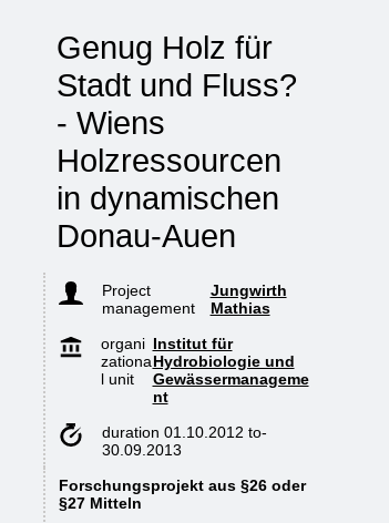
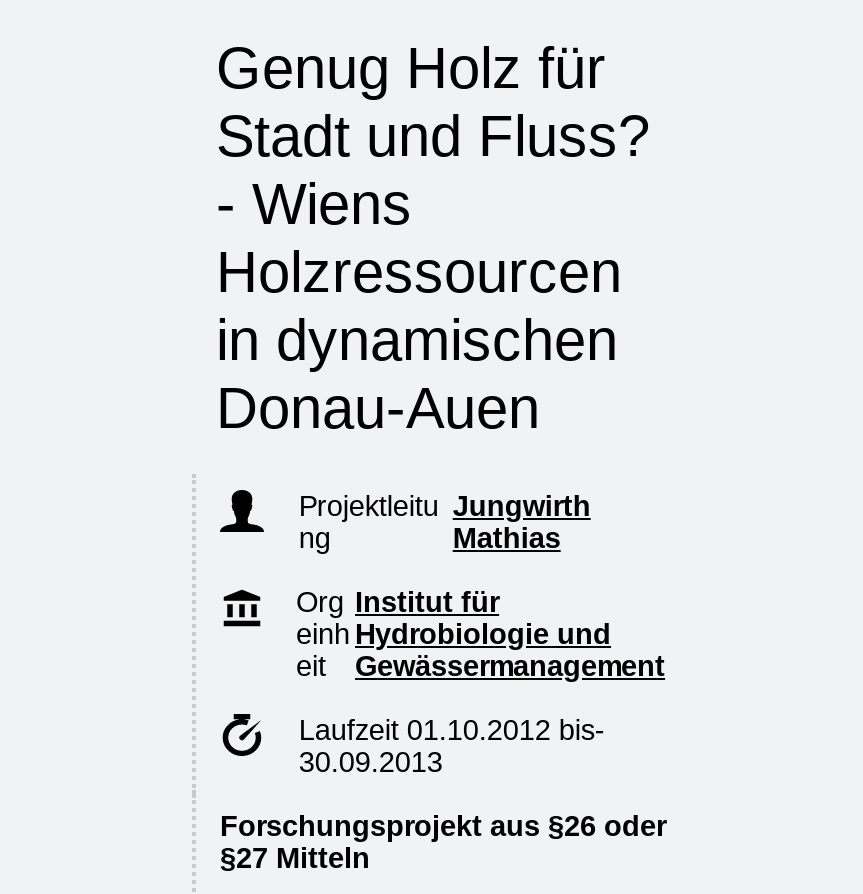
- Project
- management
+ Projektleitu
+ ng

- organi
- zationa
- l unit
+ Org
+ einh
+ eit

- duration 01.10.2012 to-
+ Laufzeit 01.10.2012 bis-
